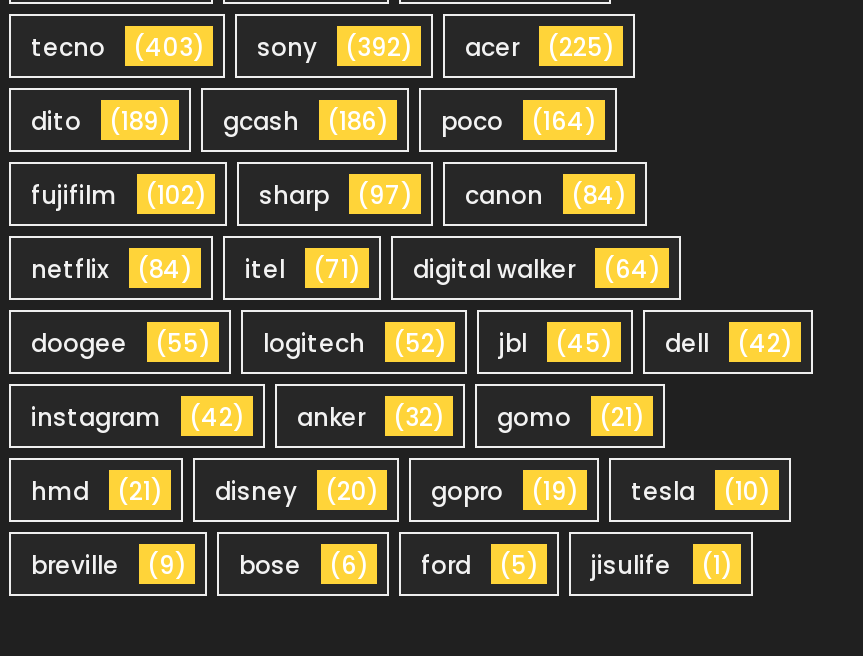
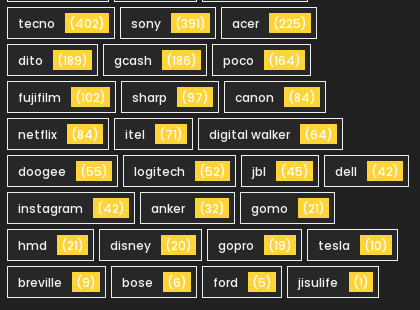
- (403)
+ (402)

- (392)
+ (391)
